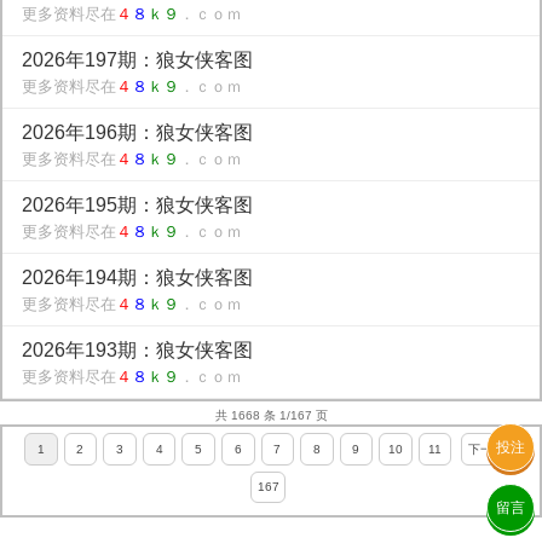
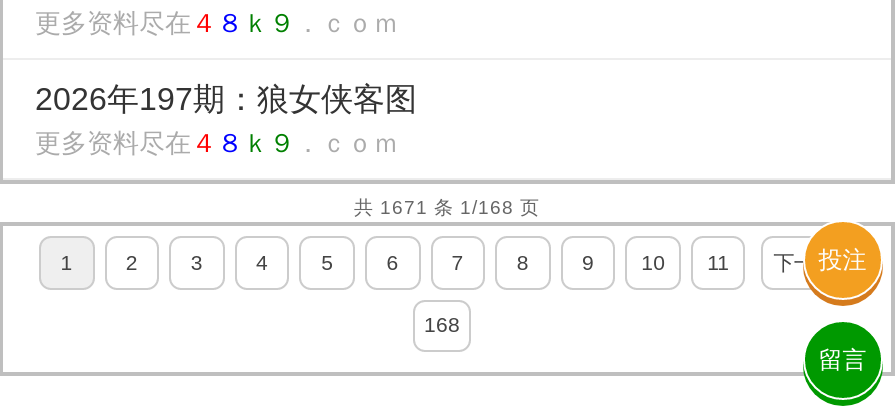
- 2026年196期：狼女侠客图
- 更多资料尽在４８ｋ９．ｃｏｍ
- 2026年195期：狼女侠客图
- 更多资料尽在４８ｋ９．ｃｏｍ
- 2026年194期：狼女侠客图
- 更多资料尽在４８ｋ９．ｃｏｍ
- 2026年193期：狼女侠客图
- 更多资料尽在４８ｋ９．ｃｏｍ
- 共 1668 条 1/167 页
+ 共 1671 条 1/168 页

- 167
+ 168
